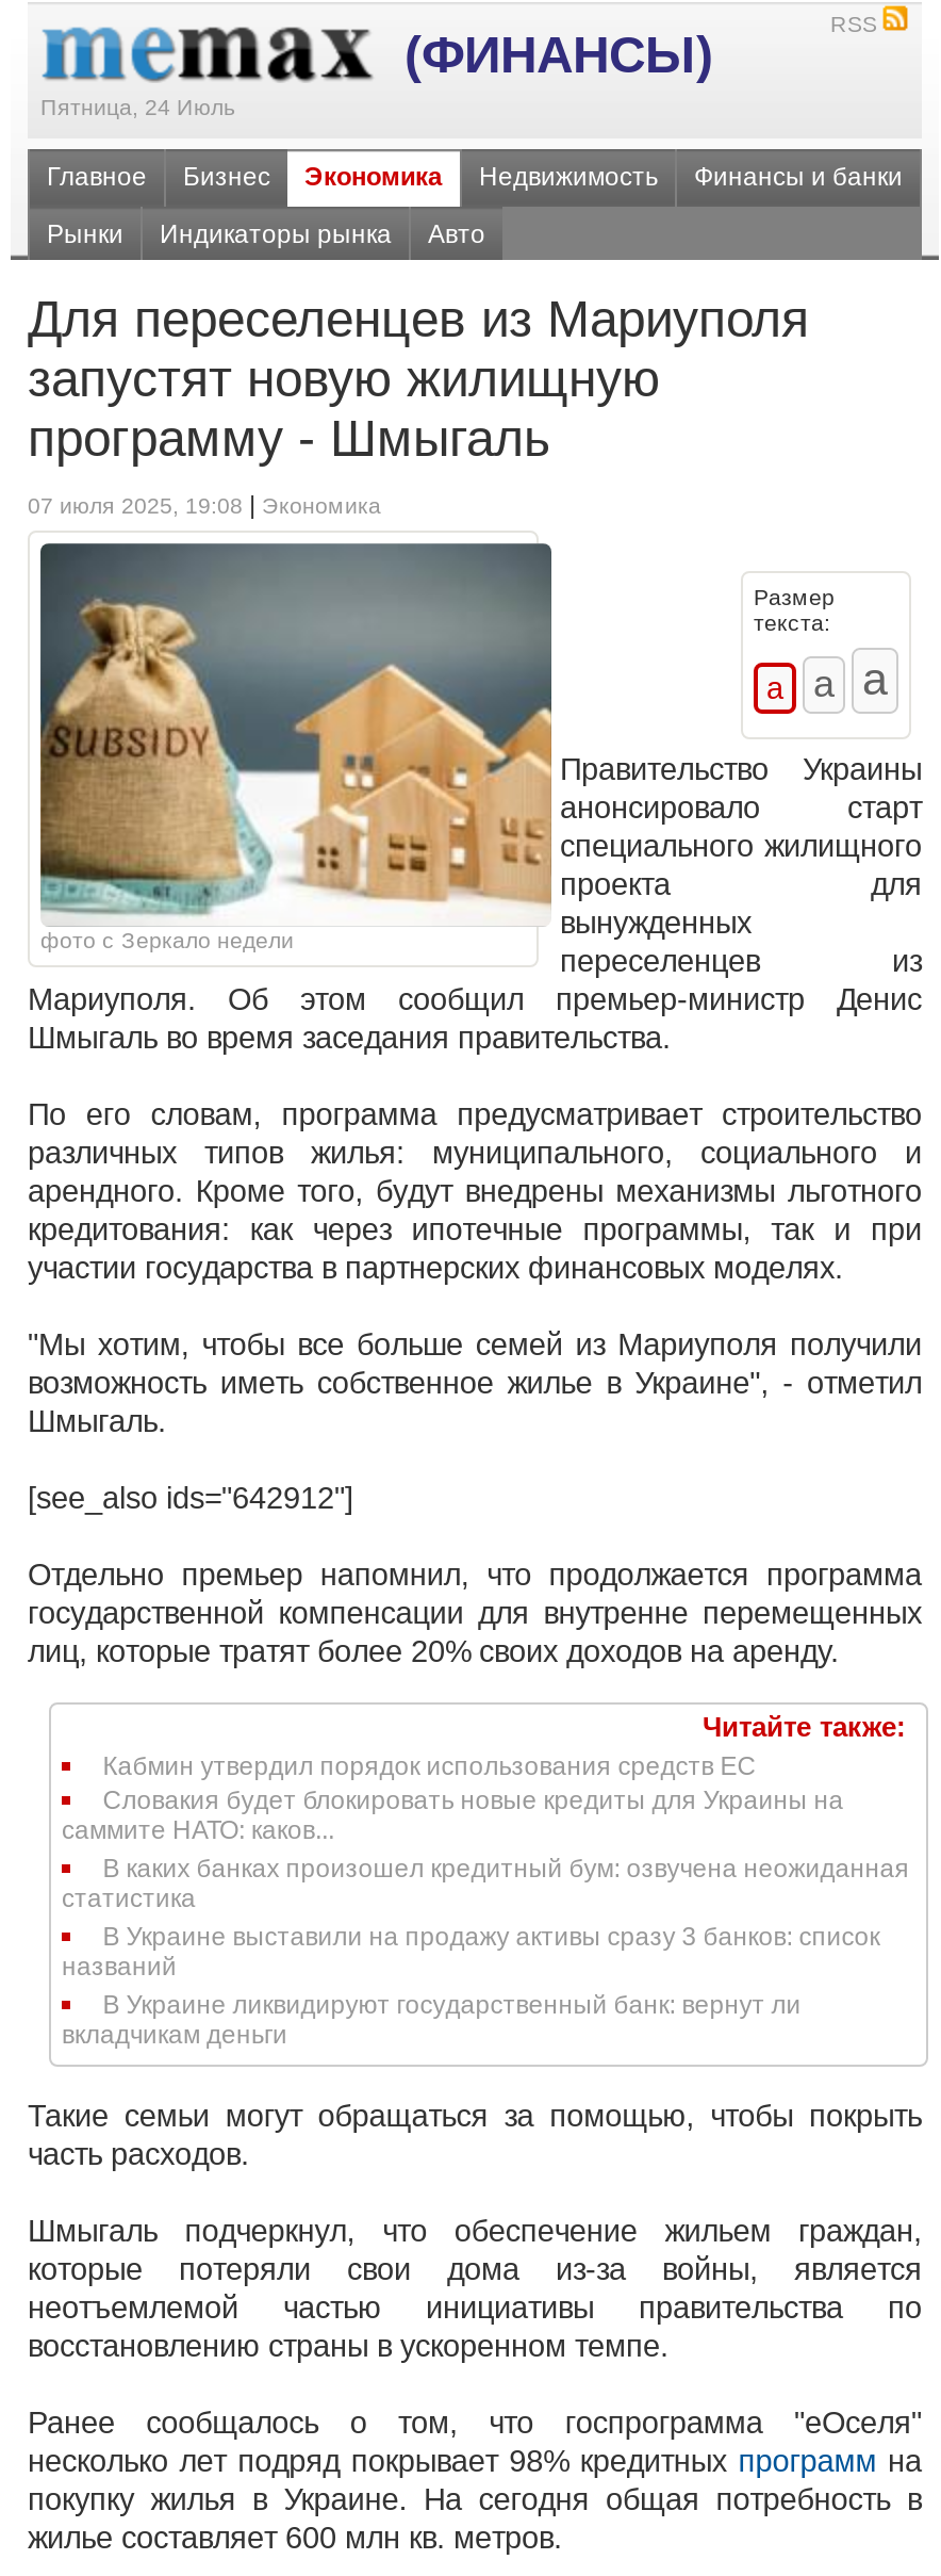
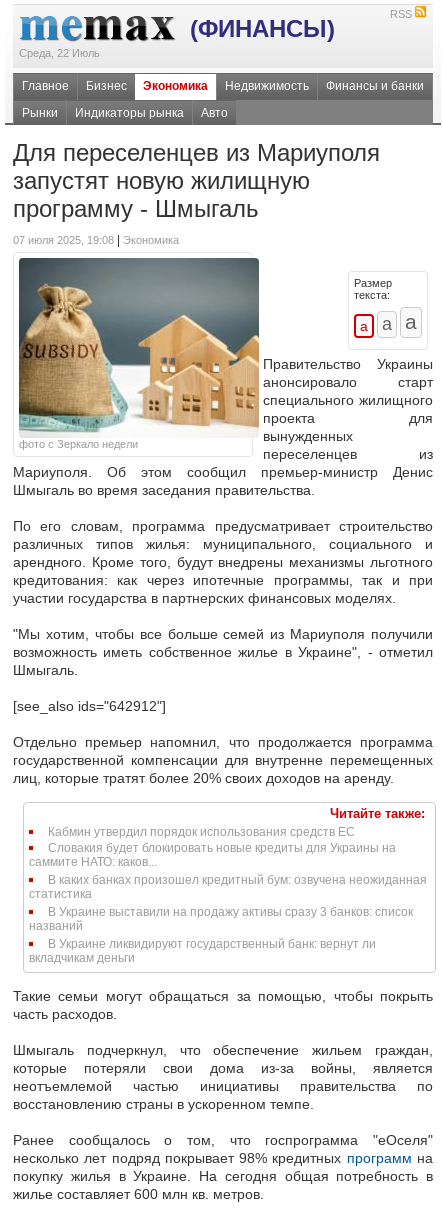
- Пятница, 24 Июль
+ Среда, 22 Июль
